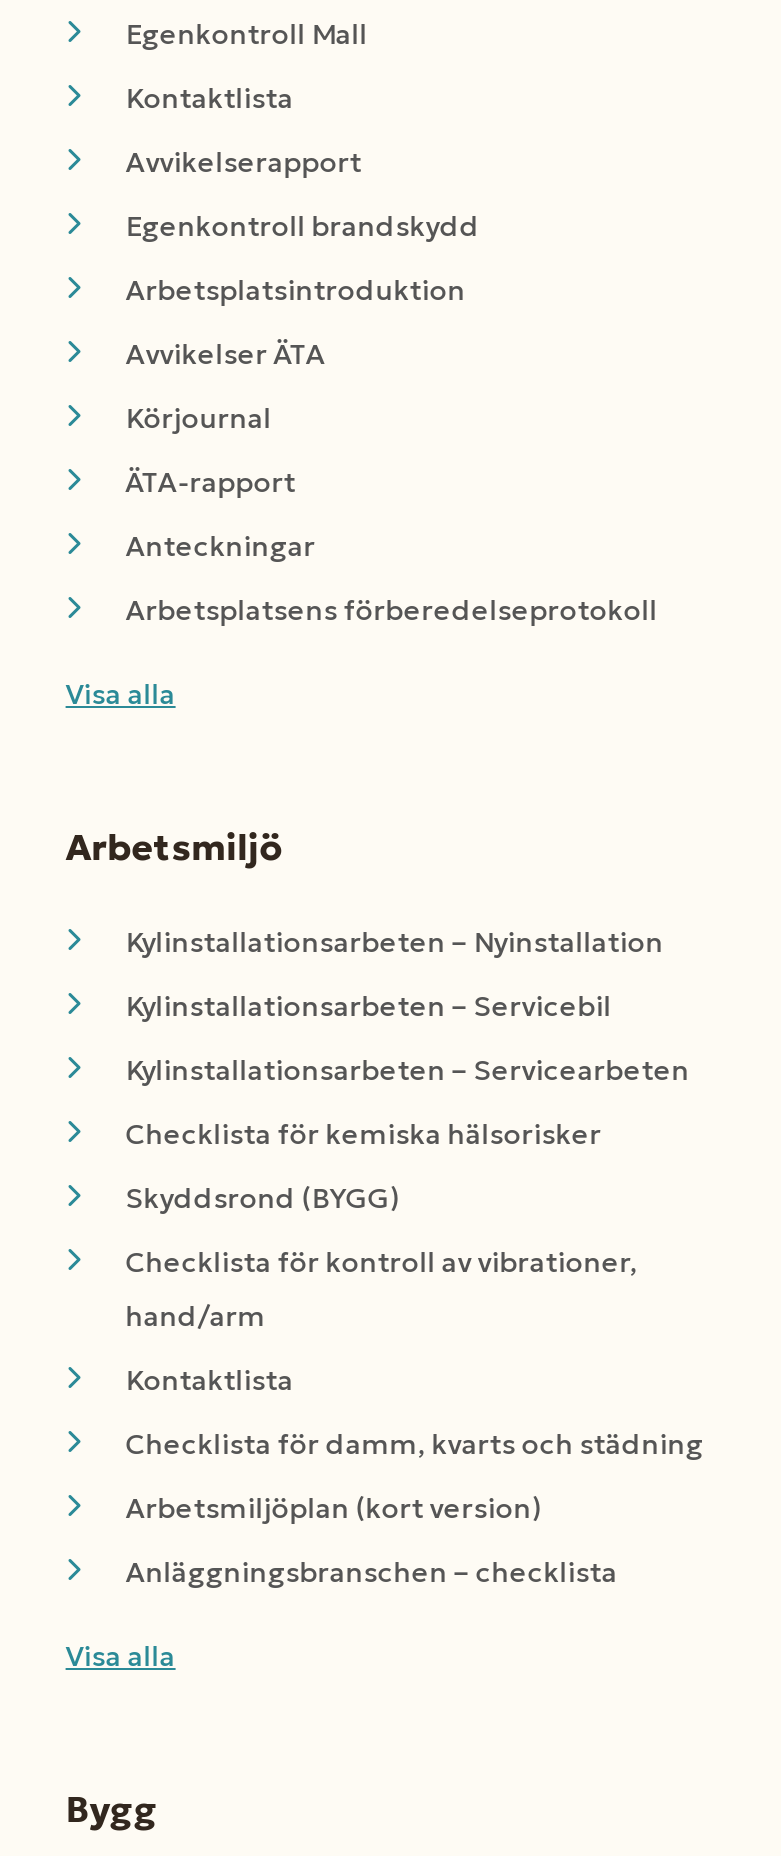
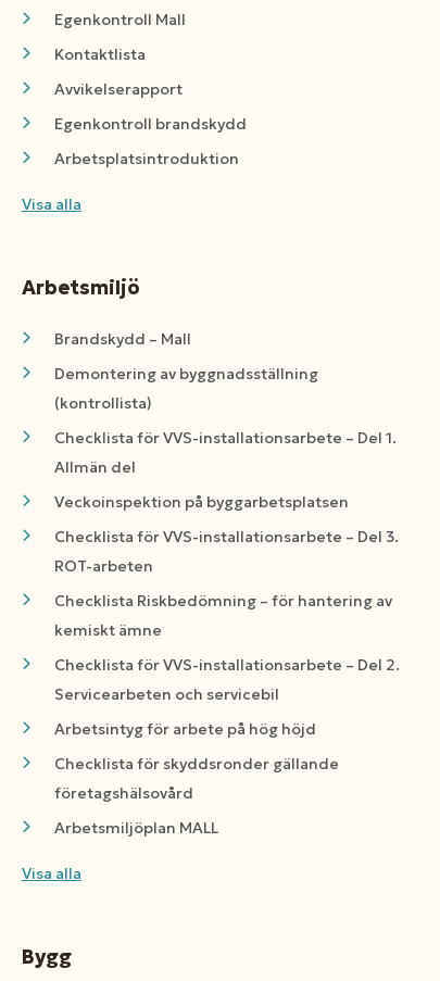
- Avvikelser ÄTA
- Körjournal
- ÄTA-rapport
- Anteckningar
- Arbetsplatsens förberedelseprotokoll

moved up: Visa alla | Arbetsmiljö

- Kylinstallationsarbeten – Nyinstallation
- Kylinstallationsarbeten – Servicebil
- Kylinstallationsarbeten – Servicearbeten
- Checklista för kemiska hälsorisker
- Skyddsrond (BYGG)
- Checklista för kontroll av vibrationer,
- hand/arm
- Kontaktlista
- Checklista för damm, kvarts och städning
- Arbetsmiljöplan (kort version)
- Anläggningsbranschen – checklista
+ Brandskydd – Mall
+ Demontering av byggnadsställning
+ (kontrollista)
+ Checklista för VVS-installationsarbete – Del 1.
+ Allmän del
+ Veckoinspektion på byggarbetsplatsen
+ Checklista för VVS-installationsarbete – Del 3.
+ ROT-arbeten
+ Checklista Riskbedömning – för hantering av
+ kemiskt ämne
+ Checklista för VVS-installationsarbete – Del 2.
+ Servicearbeten och servicebil
+ Arbetsintyg för arbete på hög höjd
+ Checklista för skyddsronder gällande
+ företagshälsovård
+ Arbetsmiljöplan MALL
